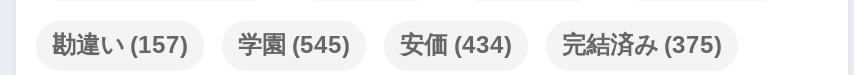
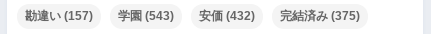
- 学園(545)
+ 学園(543)

- 安価(434)
+ 安価(432)
